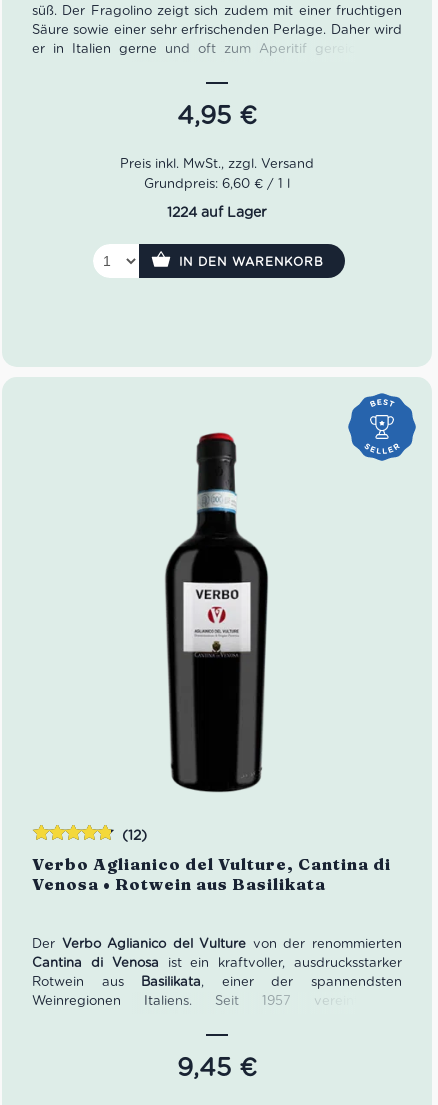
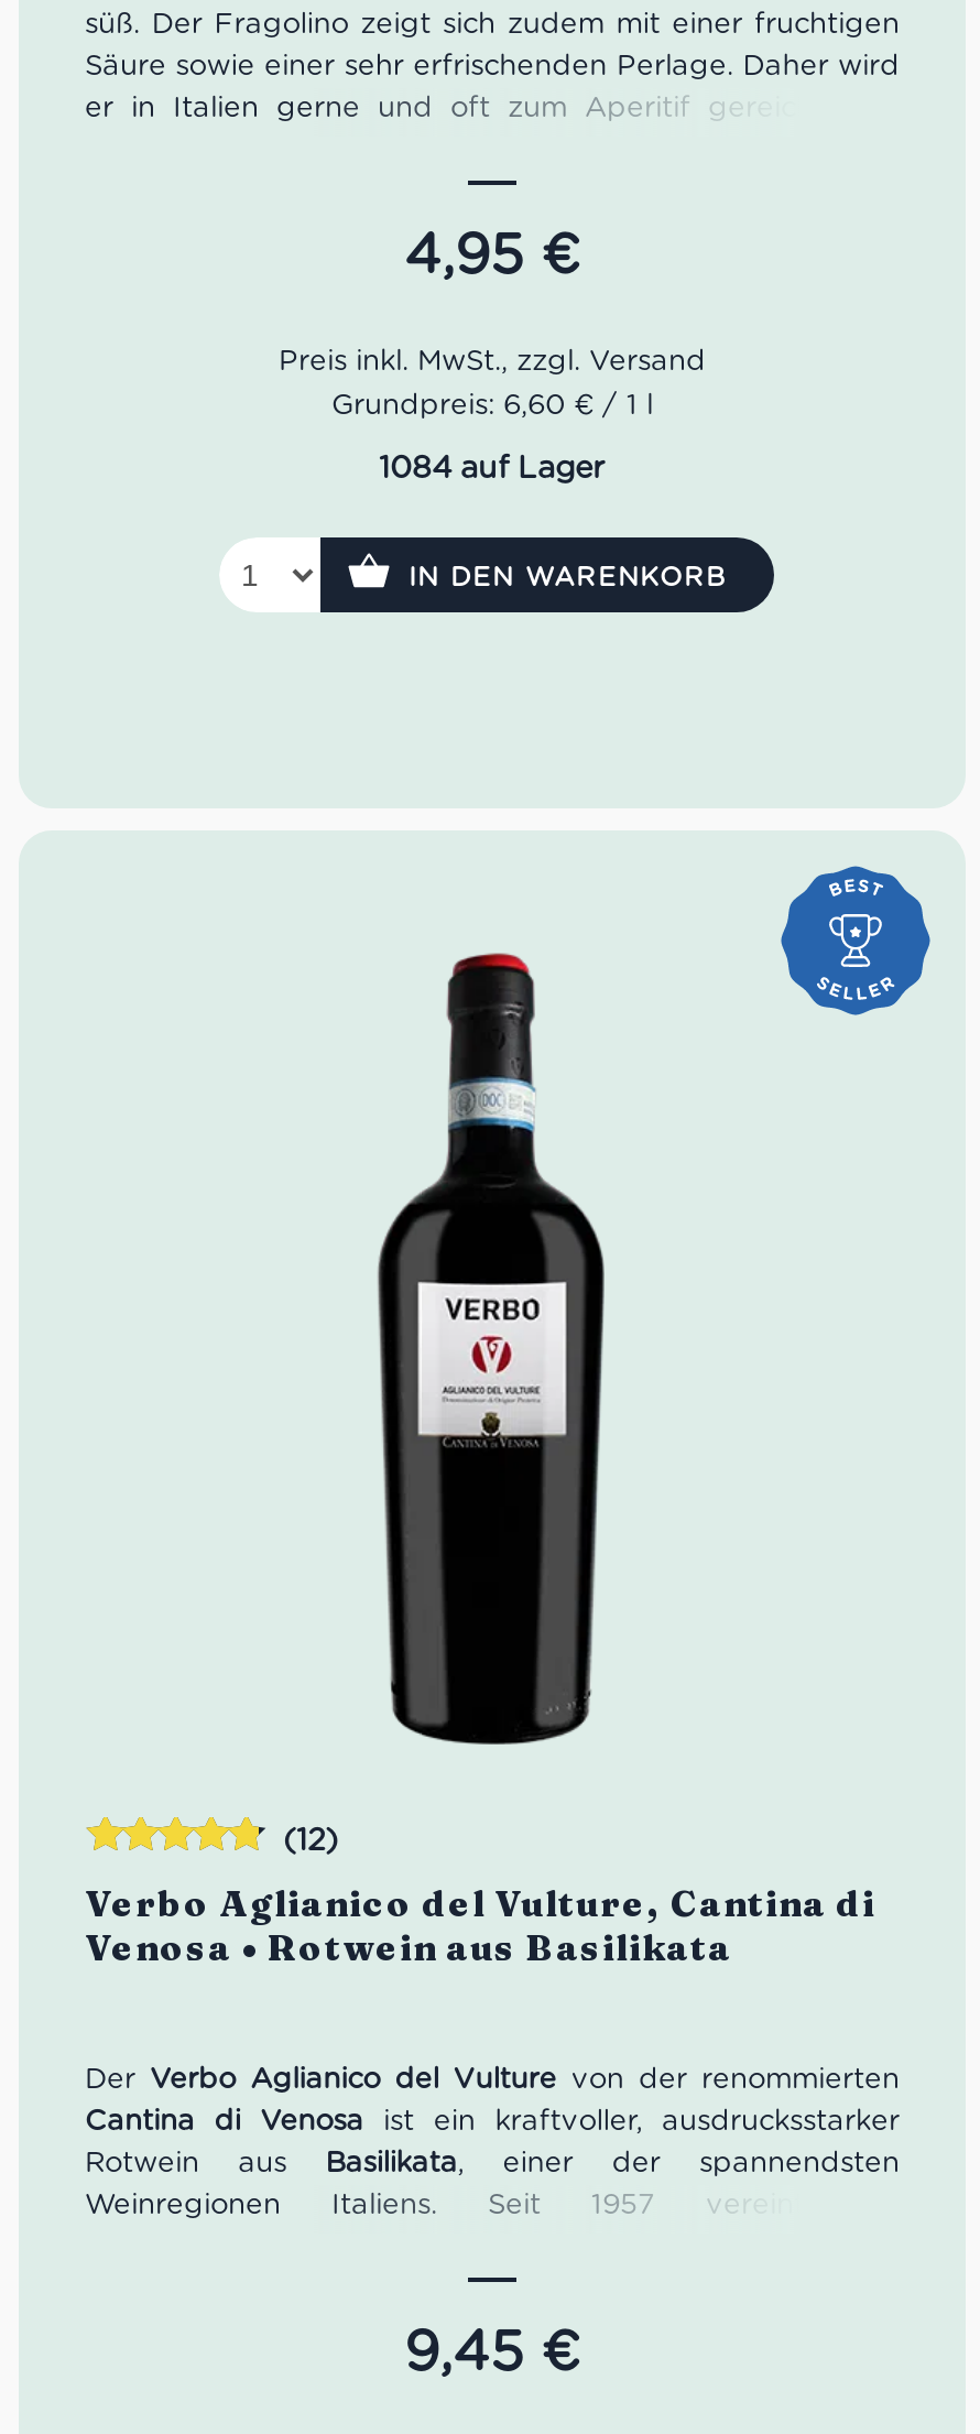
- 1224 auf Lager
+ 1084 auf Lager
